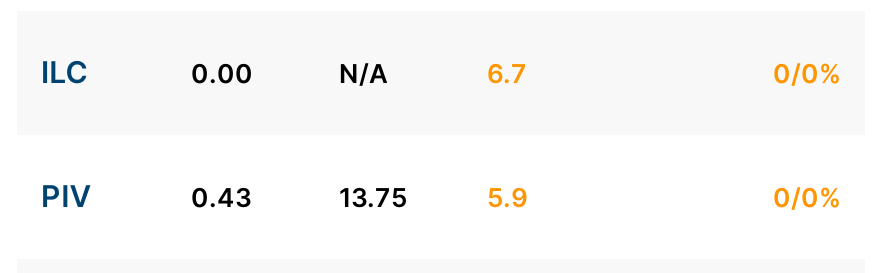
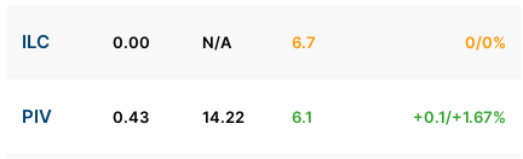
- 13.75
+ 14.22

- 5.9
+ 6.1

- 0/0%
+ +0.1/+1.67%
